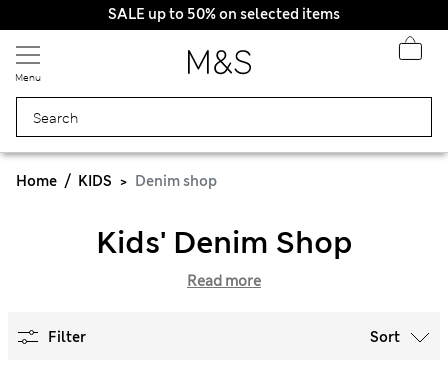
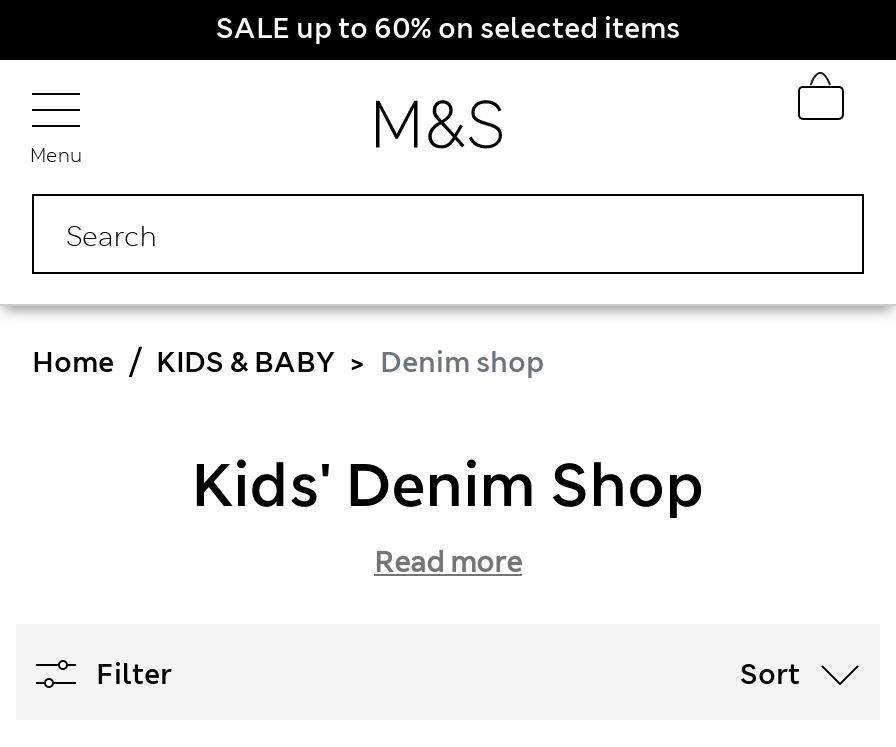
- SALE up to 50% on selected items
+ SALE up to 60% on selected items

- KIDS
+ KIDS & BABY
